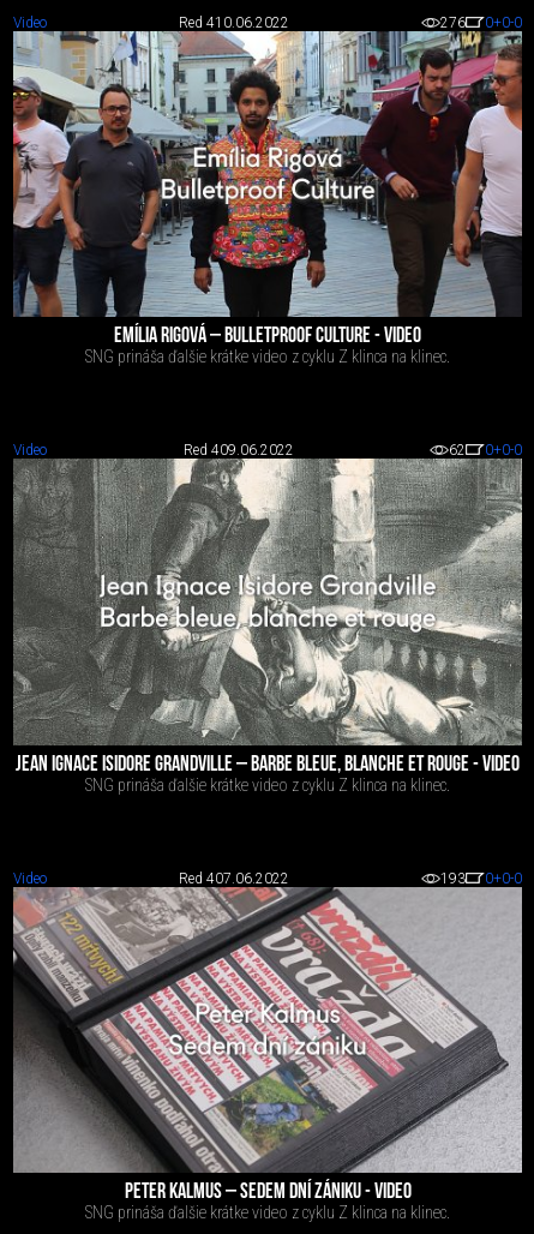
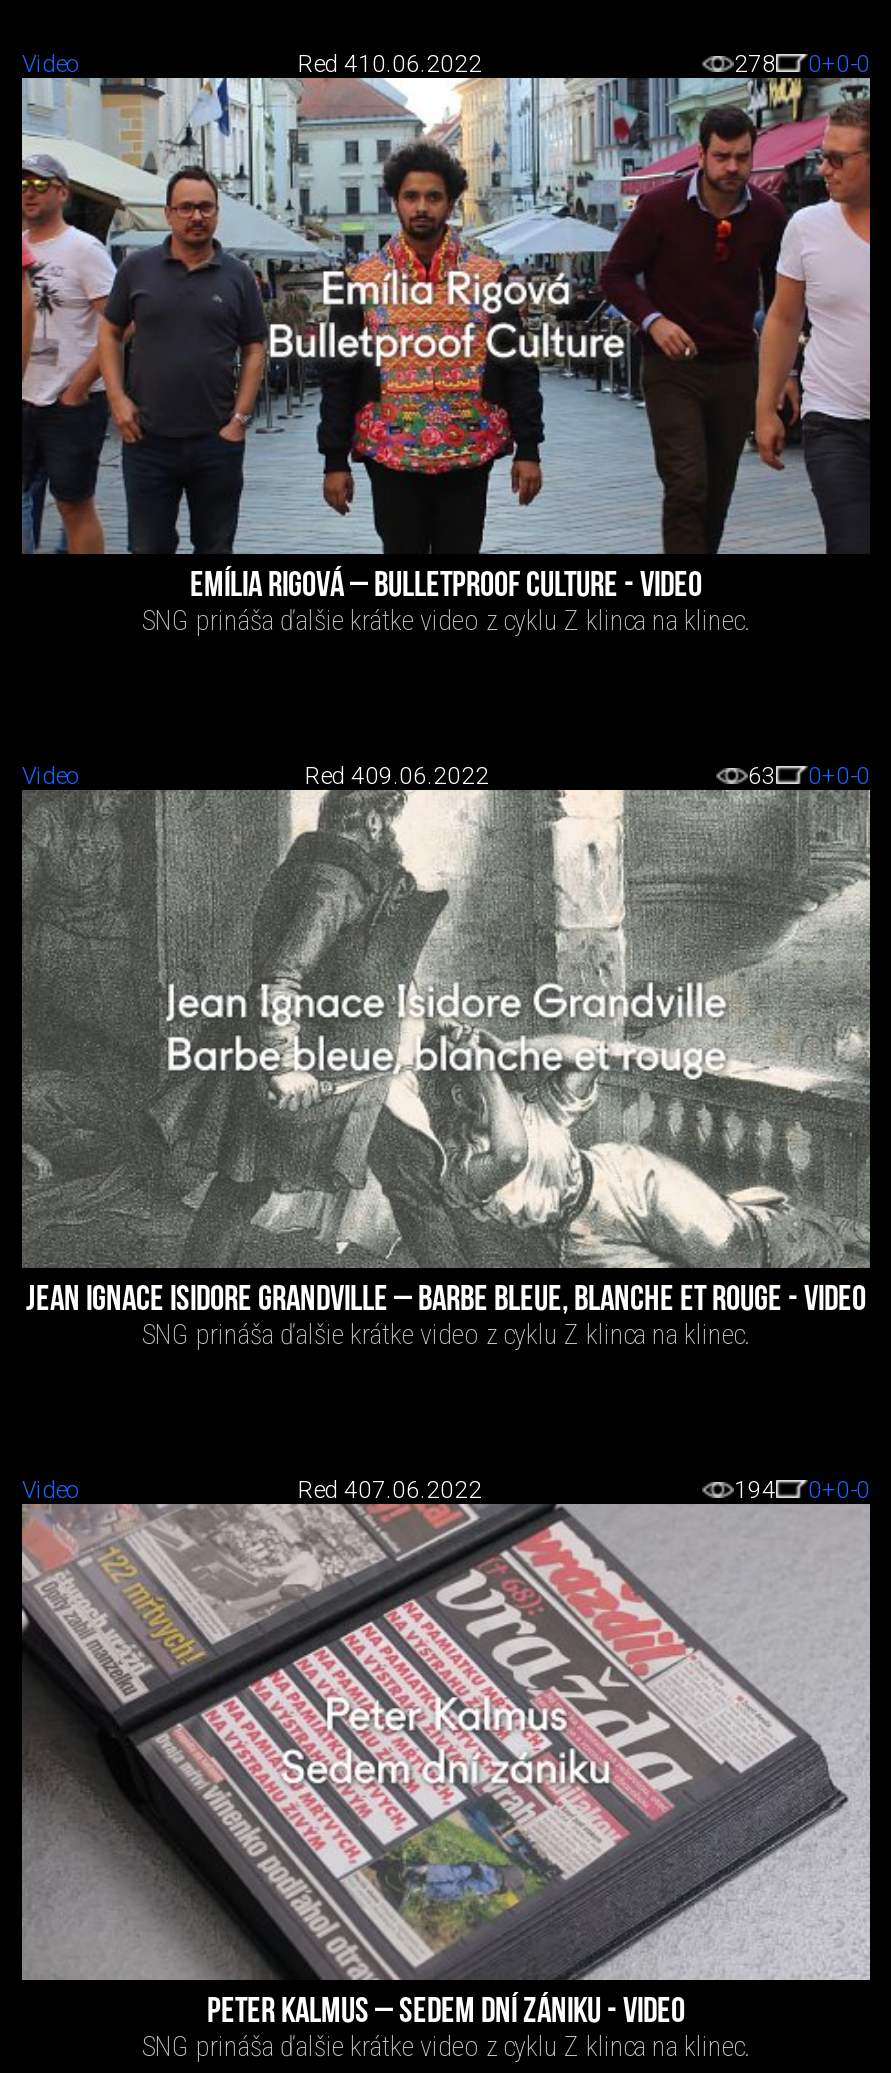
- 276 0+0-0
+ 278 0+0-0

- 62 0+0-0
+ 63 0+0-0

- 193 0+0-0
+ 194 0+0-0
